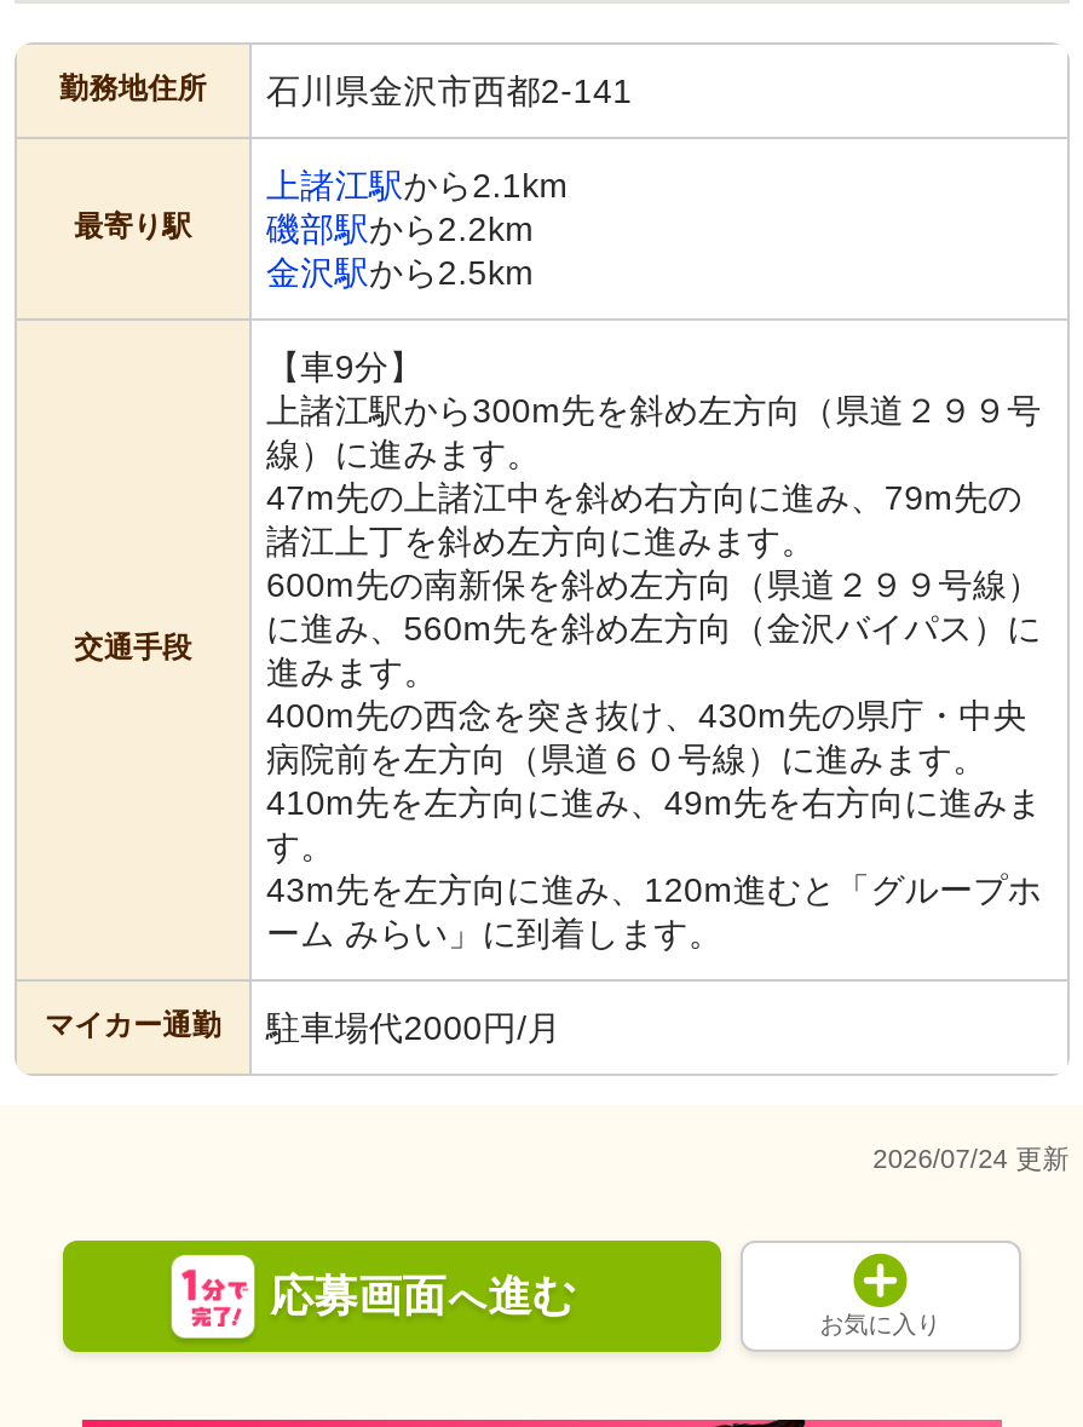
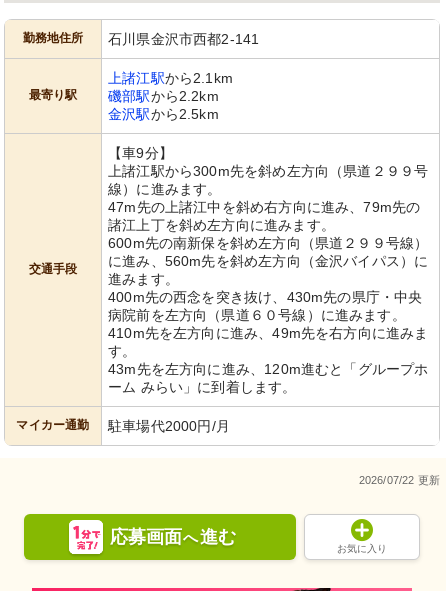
- 2026/07/24 更新
+ 2026/07/22 更新
